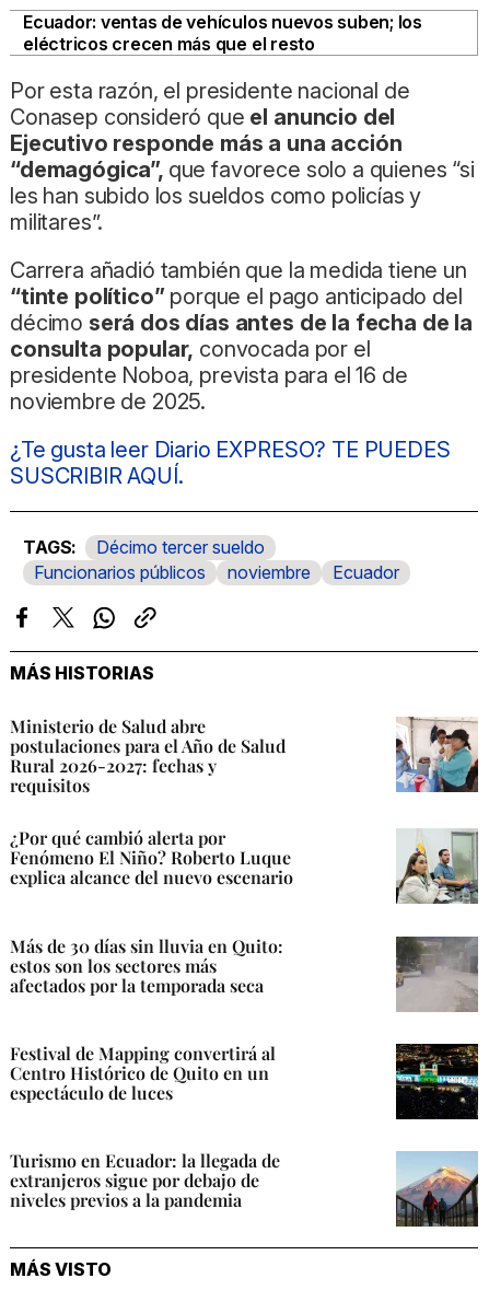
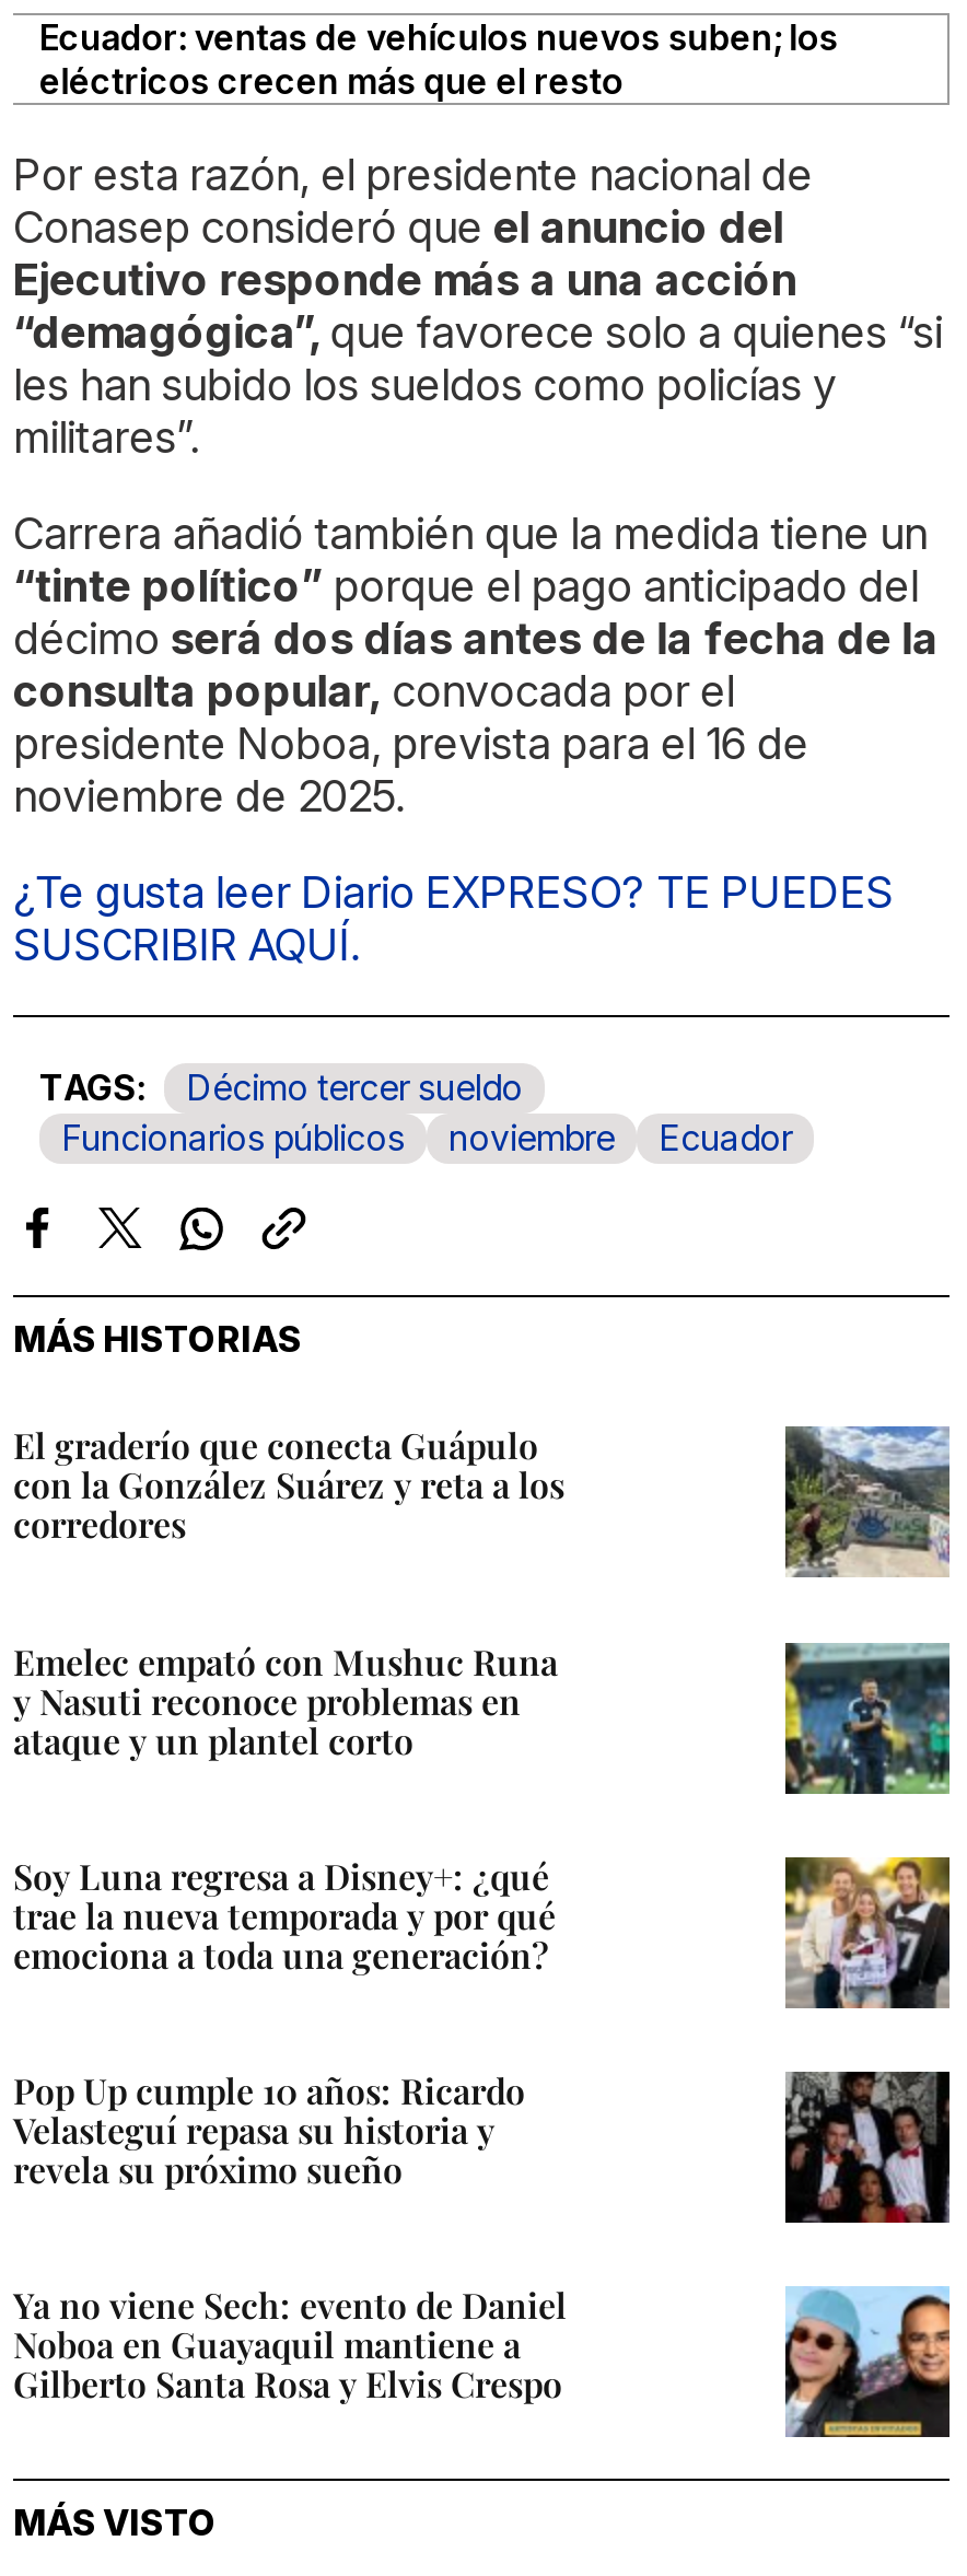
- Ministerio de Salud abre
- postulaciones para el Año de Salud
- Rural 2026-2027: fechas y
- requisitos
+ El graderío que conecta Guápulo
+ con la González Suárez y reta a los
+ corredores

- [image]
+ [image]

- ¿Por qué cambió alerta por
- Fenómeno El Niño? Roberto Luque
- explica alcance del nuevo escenario
+ Emelec empató con Mushuc Runa
+ y Nasuti reconoce problemas en
+ ataque y un plantel corto

- [image]
+ [image]

- Más de 30 días sin lluvia en Quito:
- estos son los sectores más
- afectados por la temporada seca
+ Soy Luna regresa a Disney+: ¿qué
+ trae la nueva temporada y por qué
+ emociona a toda una generación?

- [image]
+ [image]

- Festival de Mapping convertirá al
- Centro Histórico de Quito en un
- espectáculo de luces
+ Pop Up cumple 10 años: Ricardo
+ Velasteguí repasa su historia y
+ revela su próximo sueño

- [image]
+ [image]

- Turismo en Ecuador: la llegada de
- extranjeros sigue por debajo de
- niveles previos a la pandemia
+ Ya no viene Sech: evento de Daniel
+ Noboa en Guayaquil mantiene a
+ Gilberto Santa Rosa y Elvis Crespo

- [image]
+ [image]
